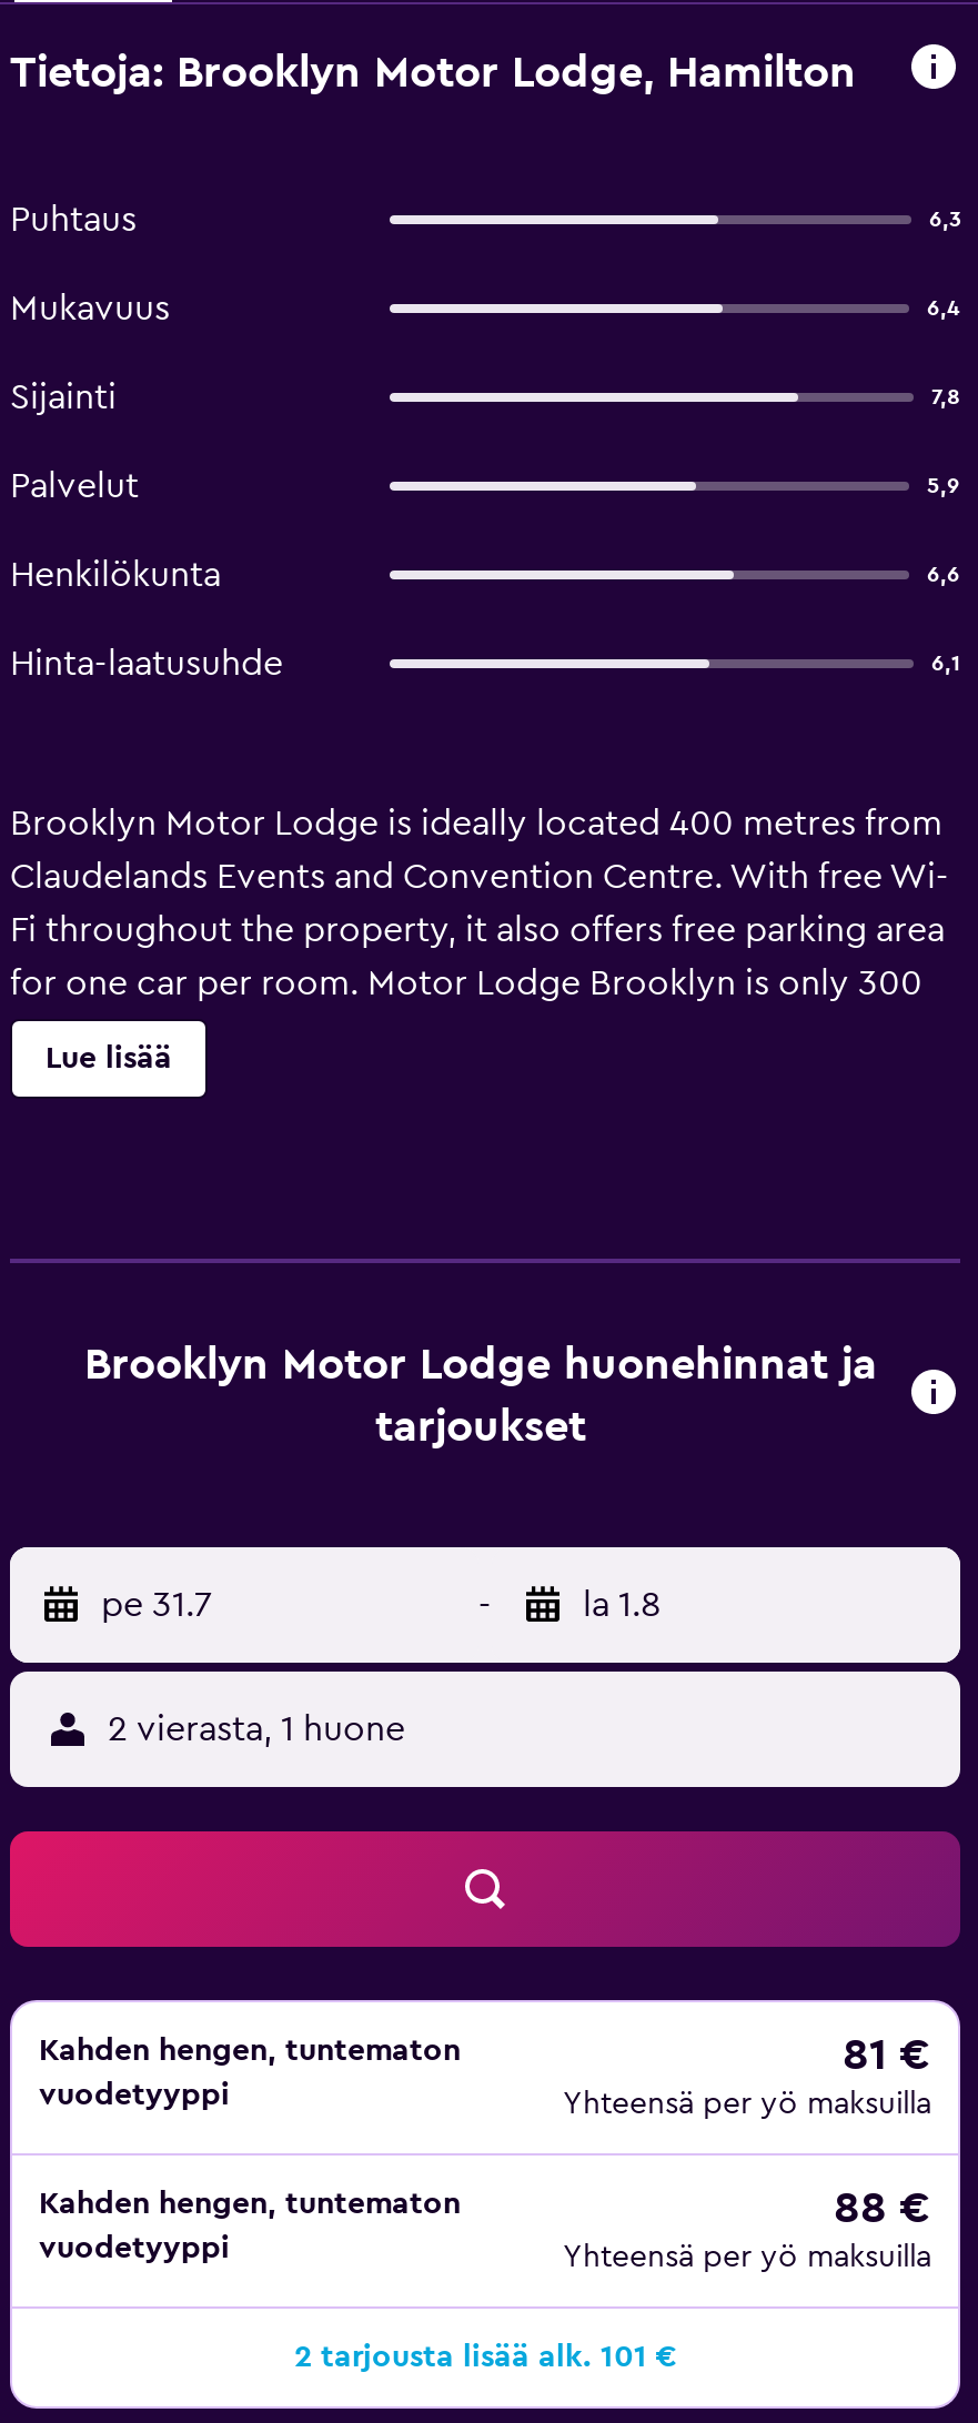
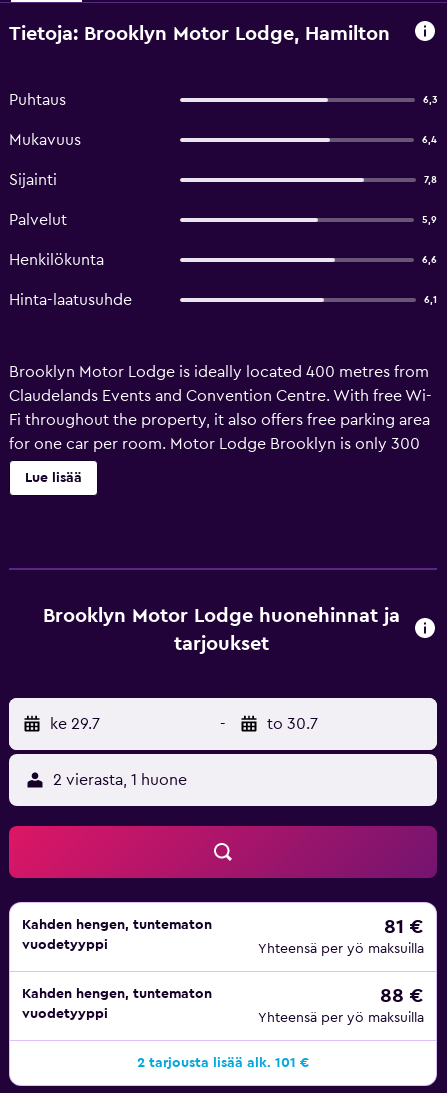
- pe 31.7
+ ke 29.7

- la 1.8
+ to 30.7
